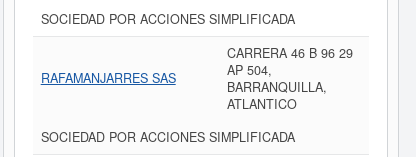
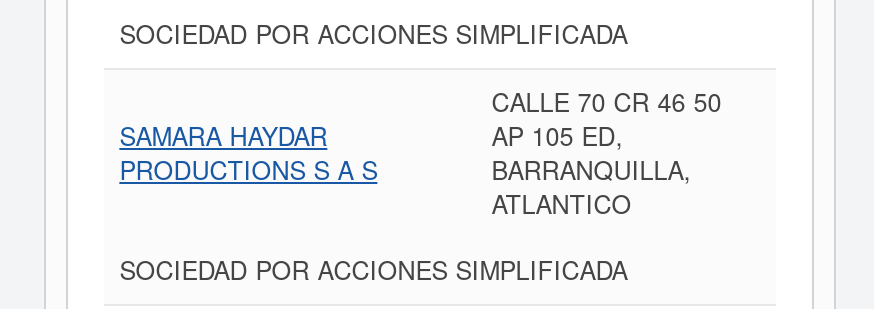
- CARRERA 46 B 96 29
- AP 504,
+ CALLE 70 CR 46 50
+ AP 105 ED,

- RAFAMANJARRES SAS
+ SAMARA HAYDAR
+ PRODUCTIONS S A S
